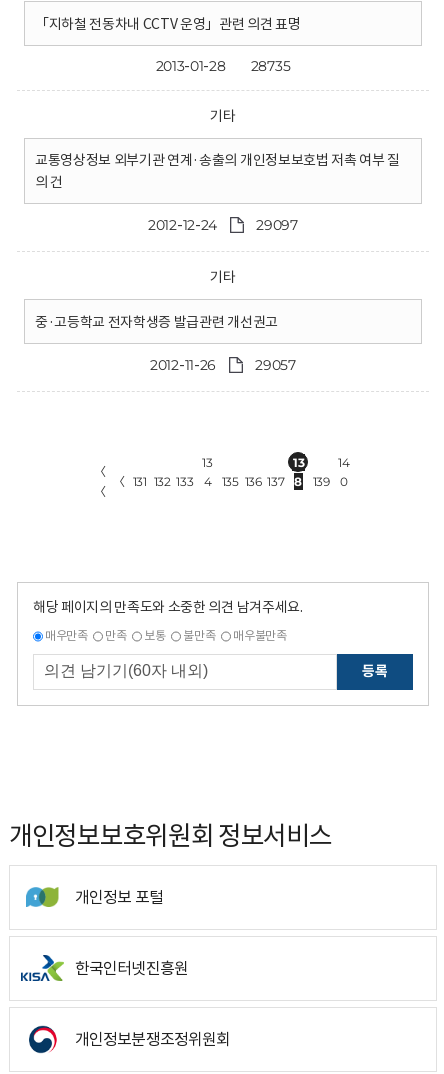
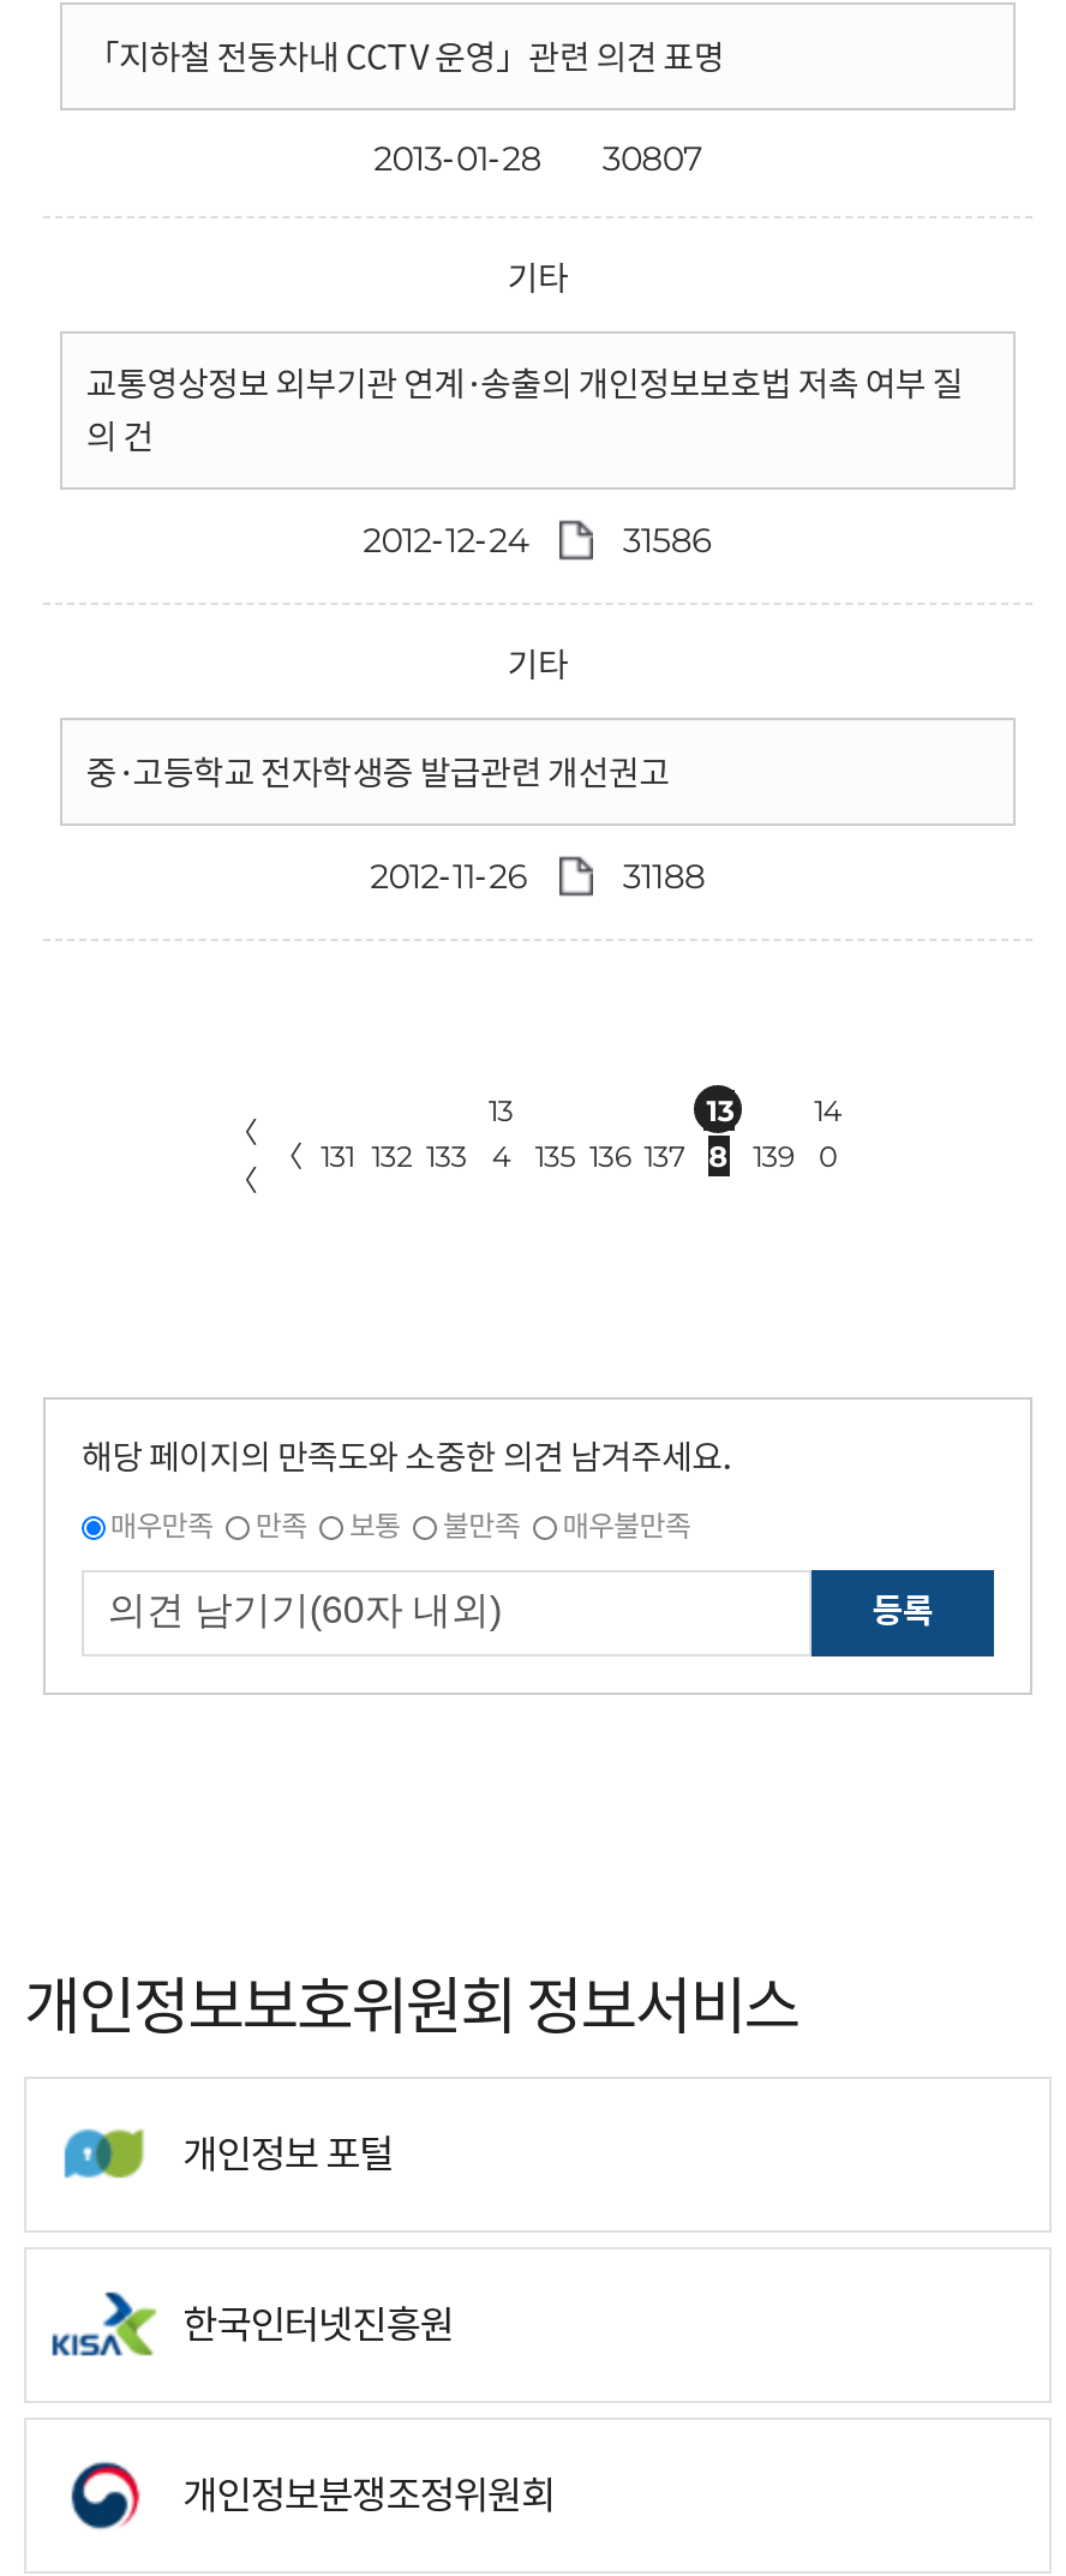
- 2013-01-28 28735
+ 2013-01-28 30807

- 29097
+ 31586

- 29057
+ 31188
